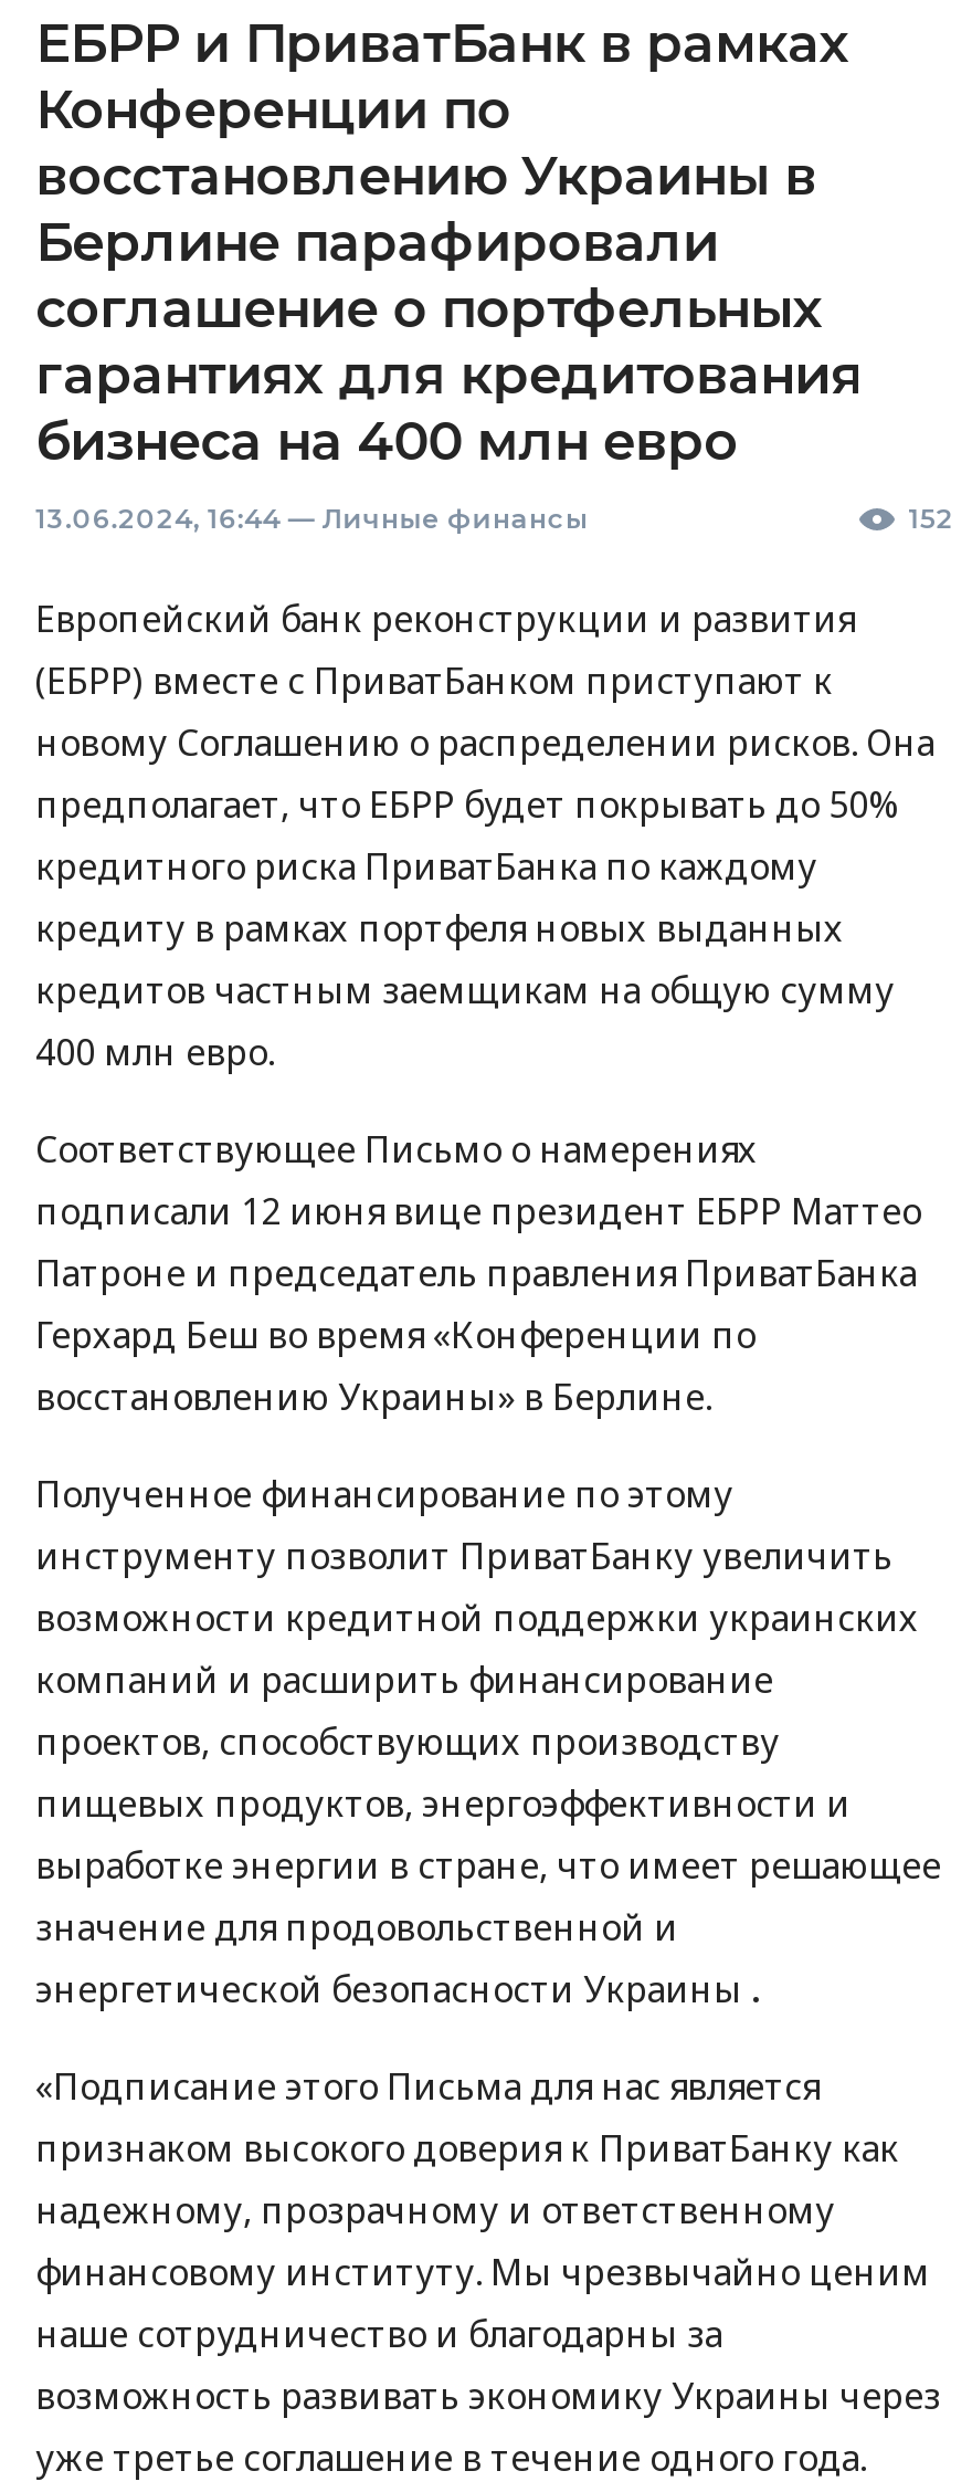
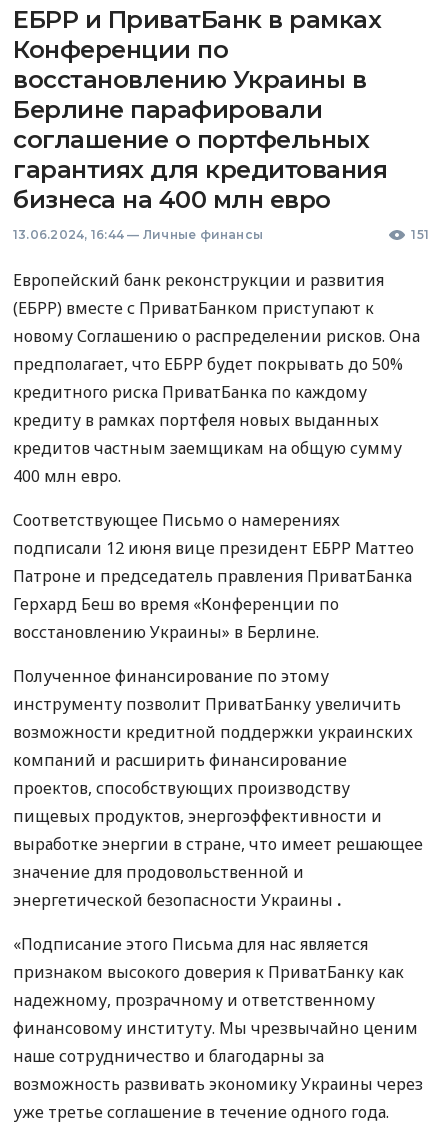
- 152
+ 151
